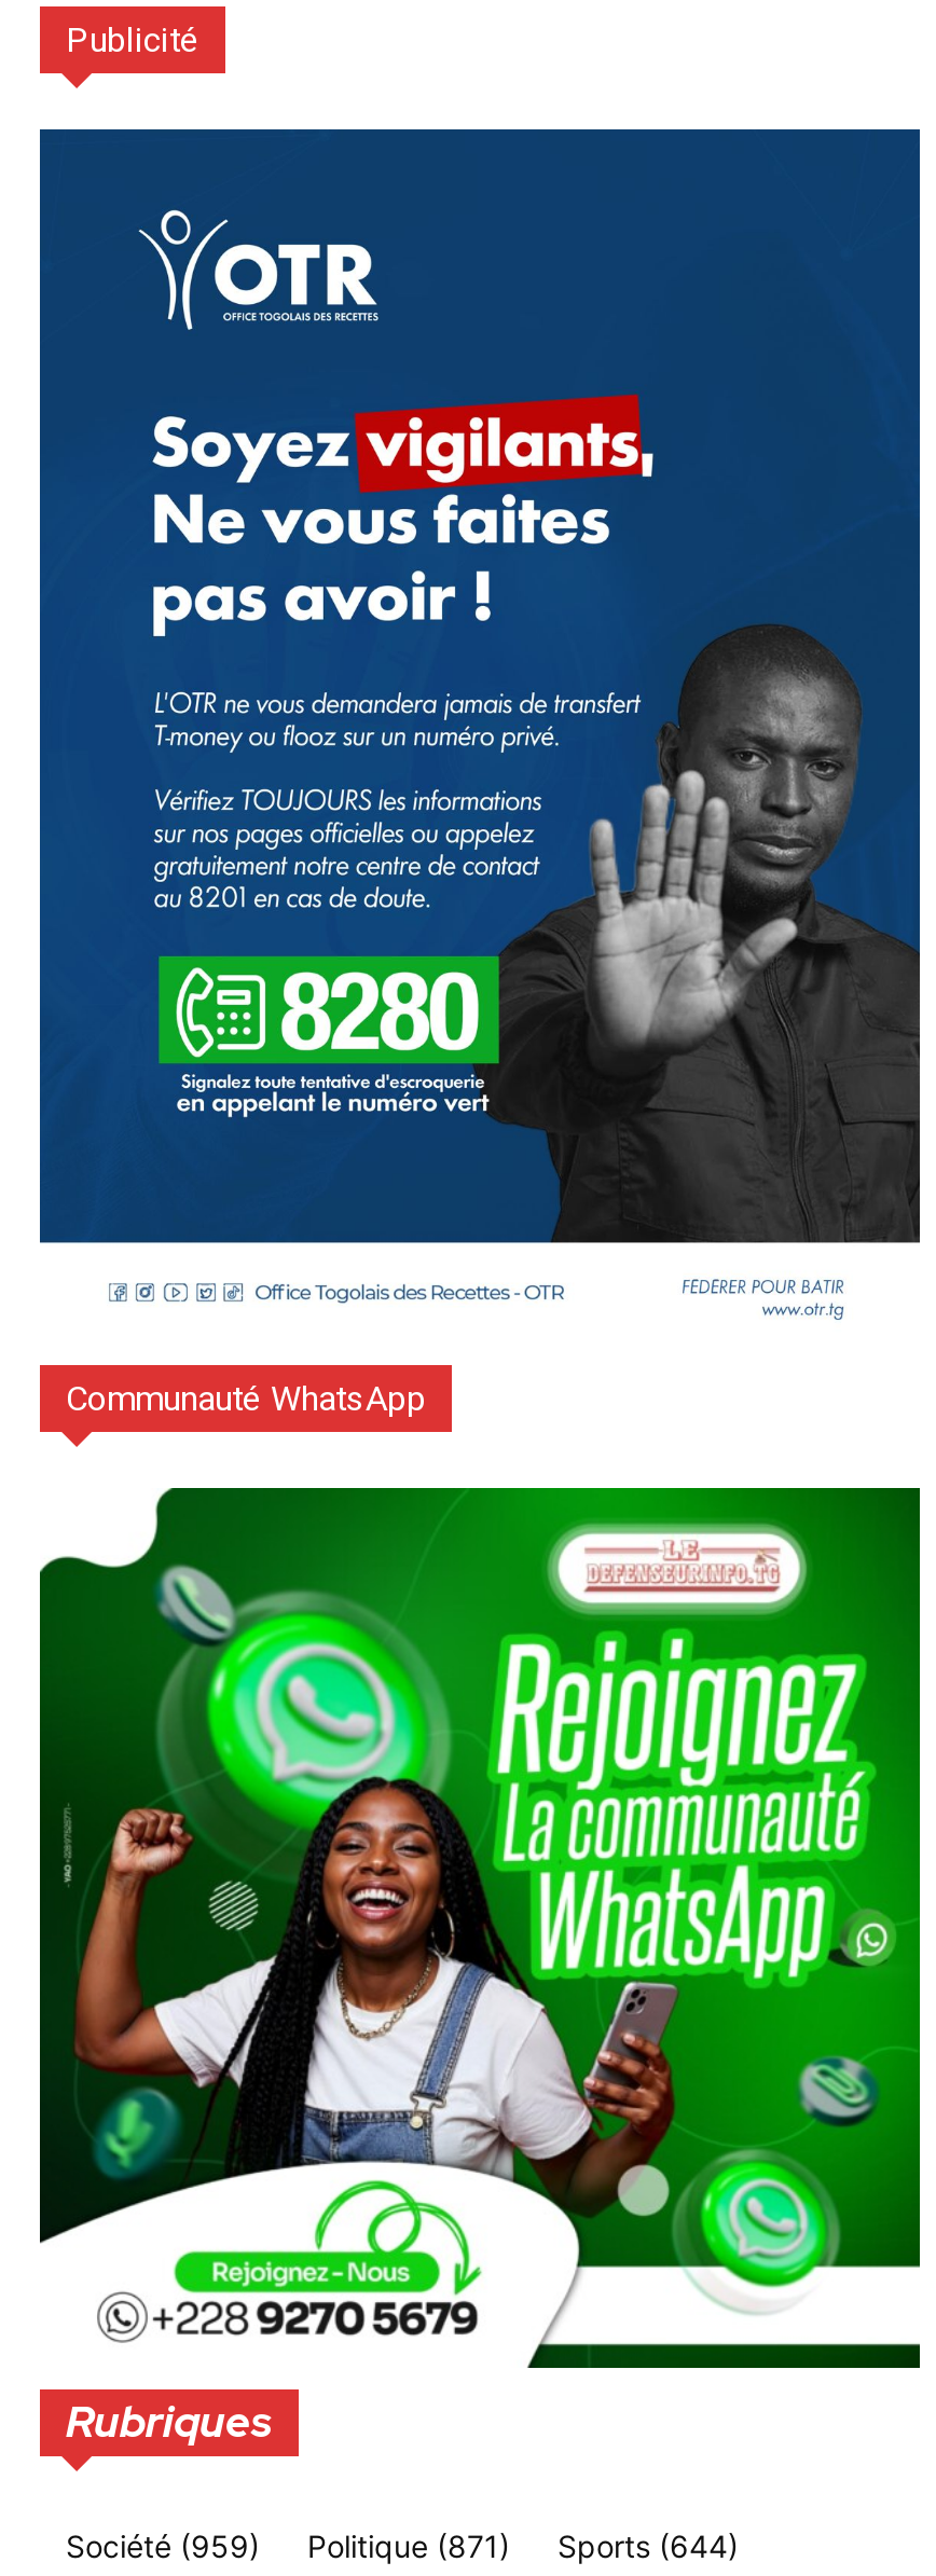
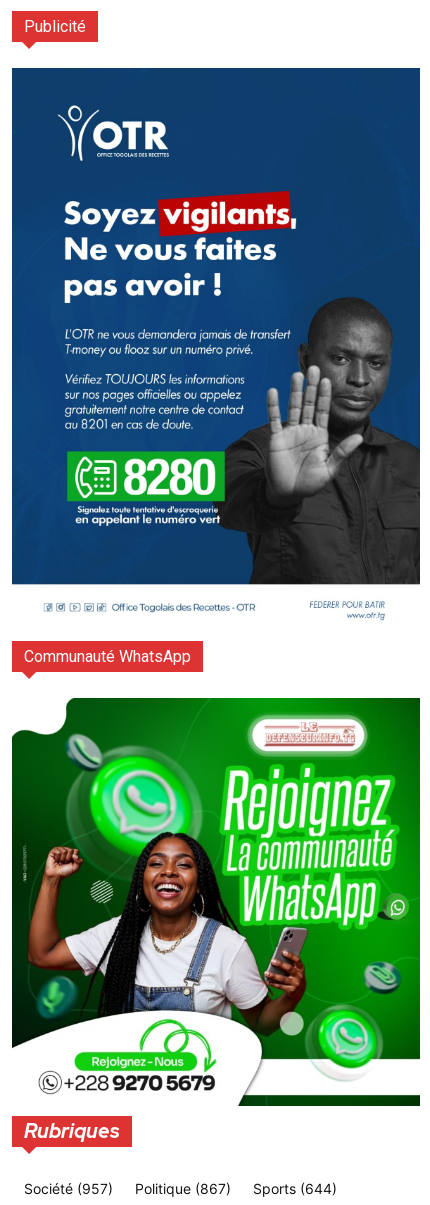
- Société (959)
+ Société (957)

- Politique (871)
+ Politique (867)
